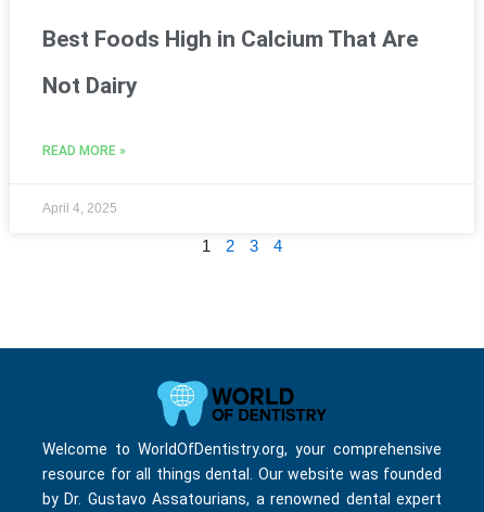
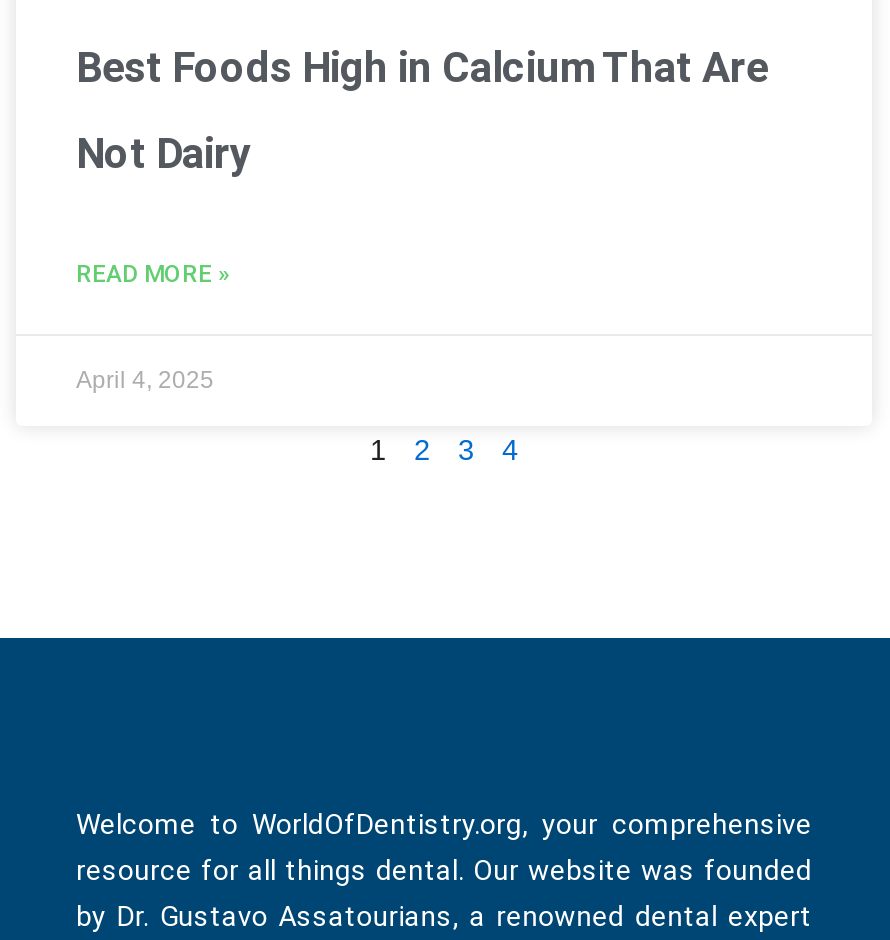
- [image]
